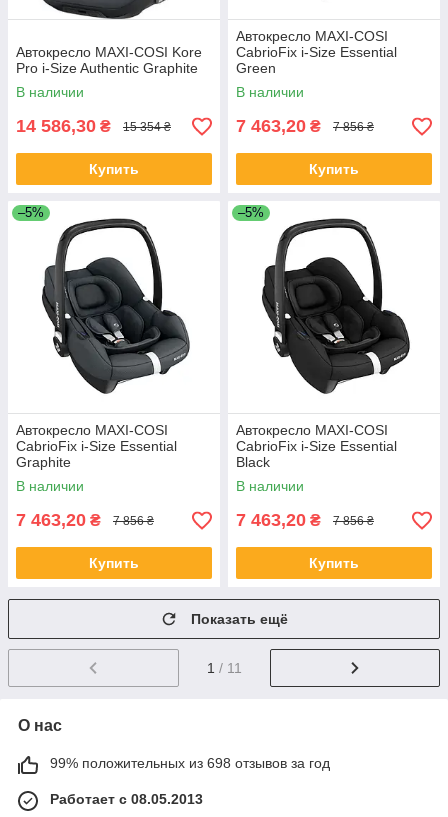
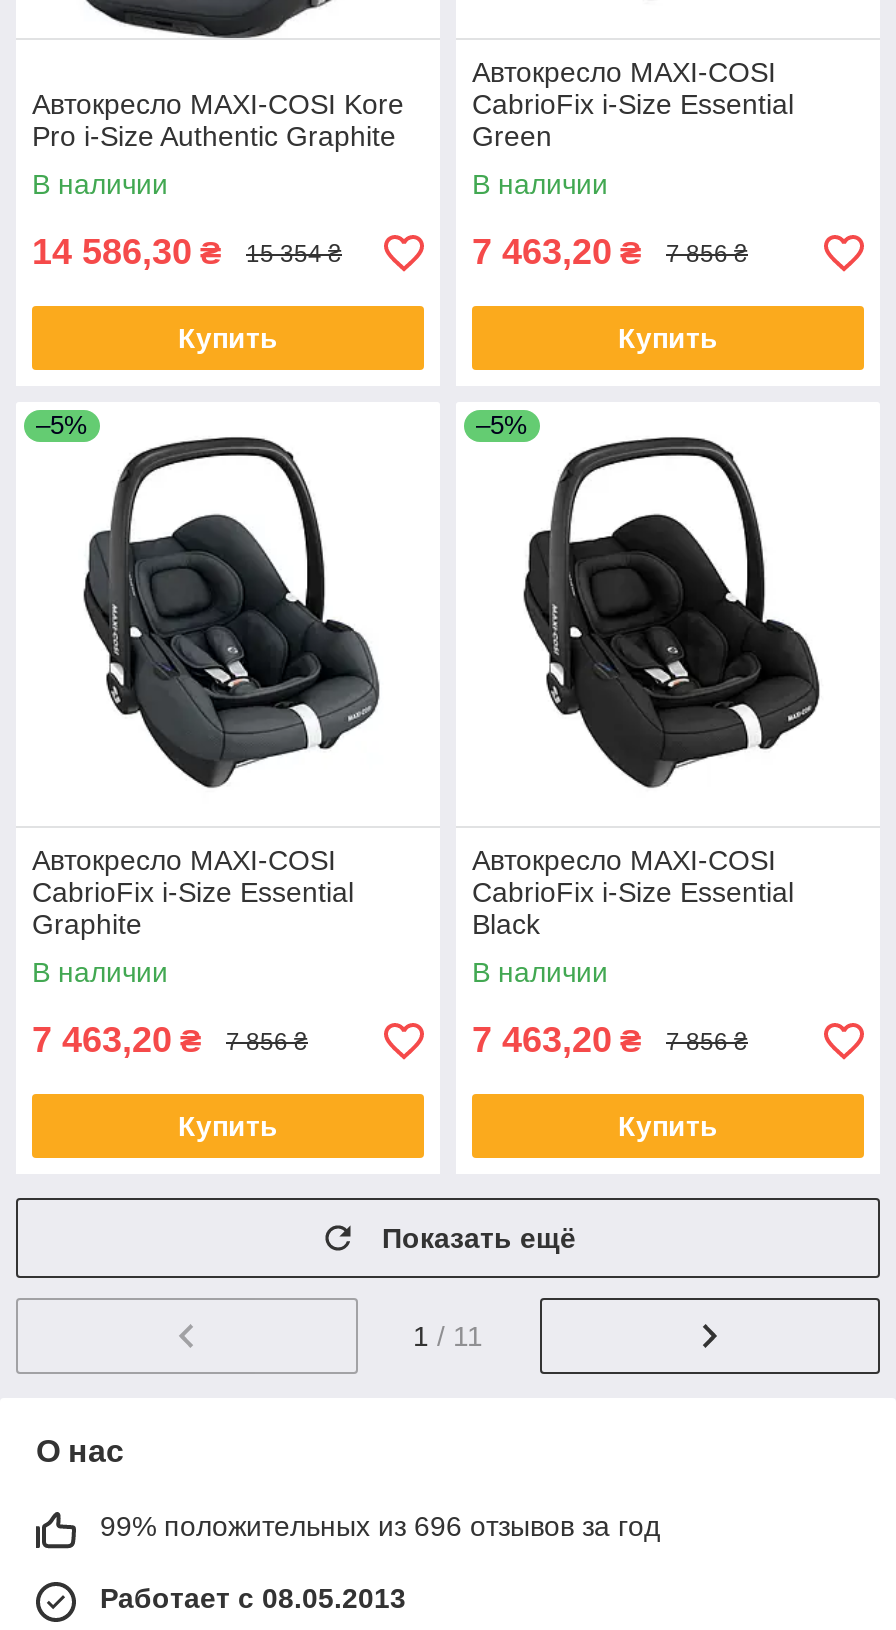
- 99% положительных из 698 отзывов за год
+ 99% положительных из 696 отзывов за год
